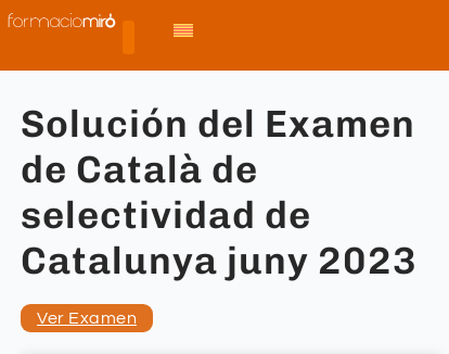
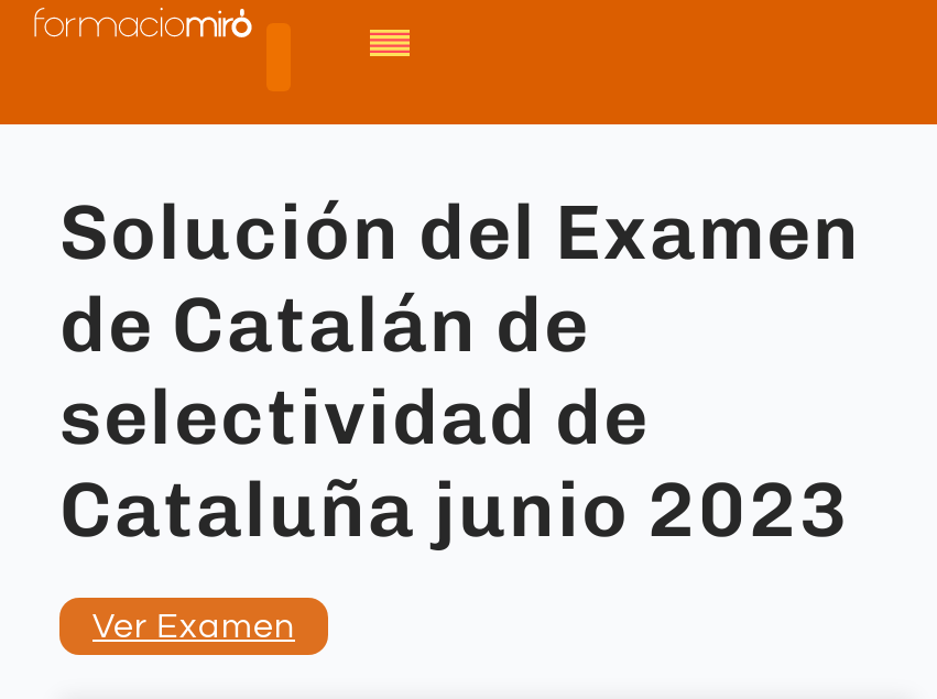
- de Català de
+ de Catalán de

- Catalunya juny 2023
+ Cataluña junio 2023
